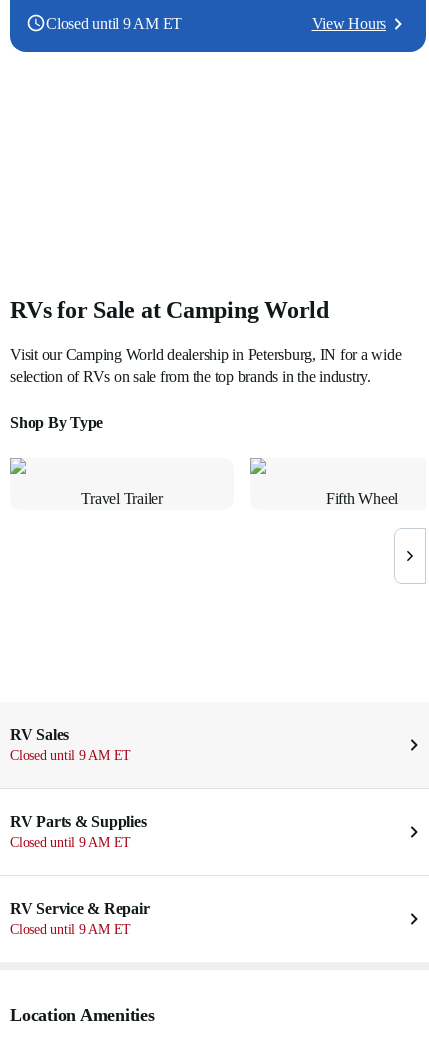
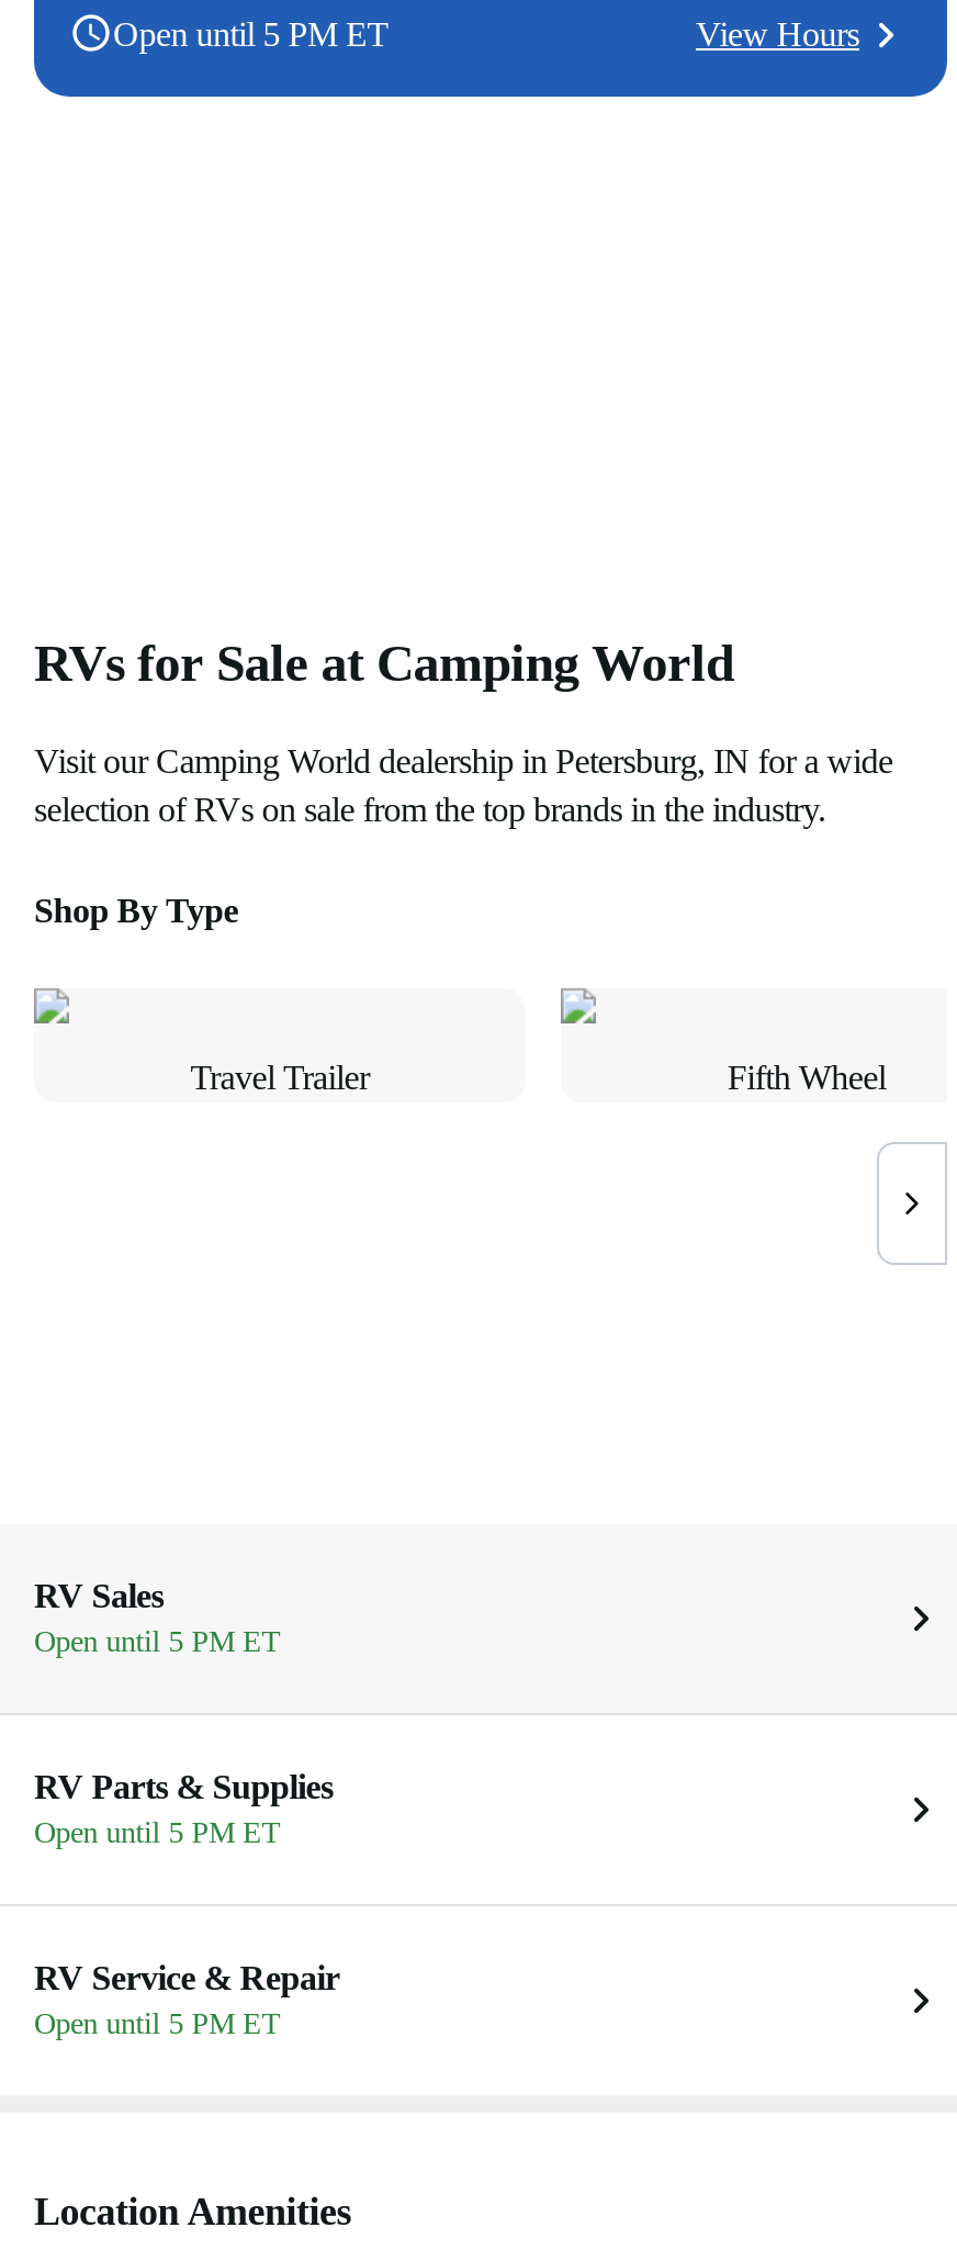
- Closed until 9 AM ET
+ Open until 5 PM ET

- Closed until 9 AM ET
+ Open until 5 PM ET

- Closed until 9 AM ET
+ Open until 5 PM ET

- Closed until 9 AM ET
+ Open until 5 PM ET
